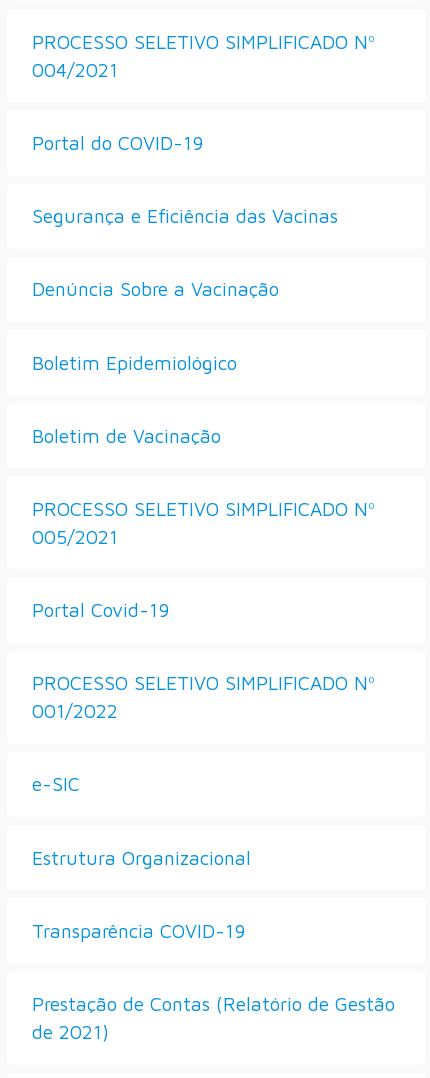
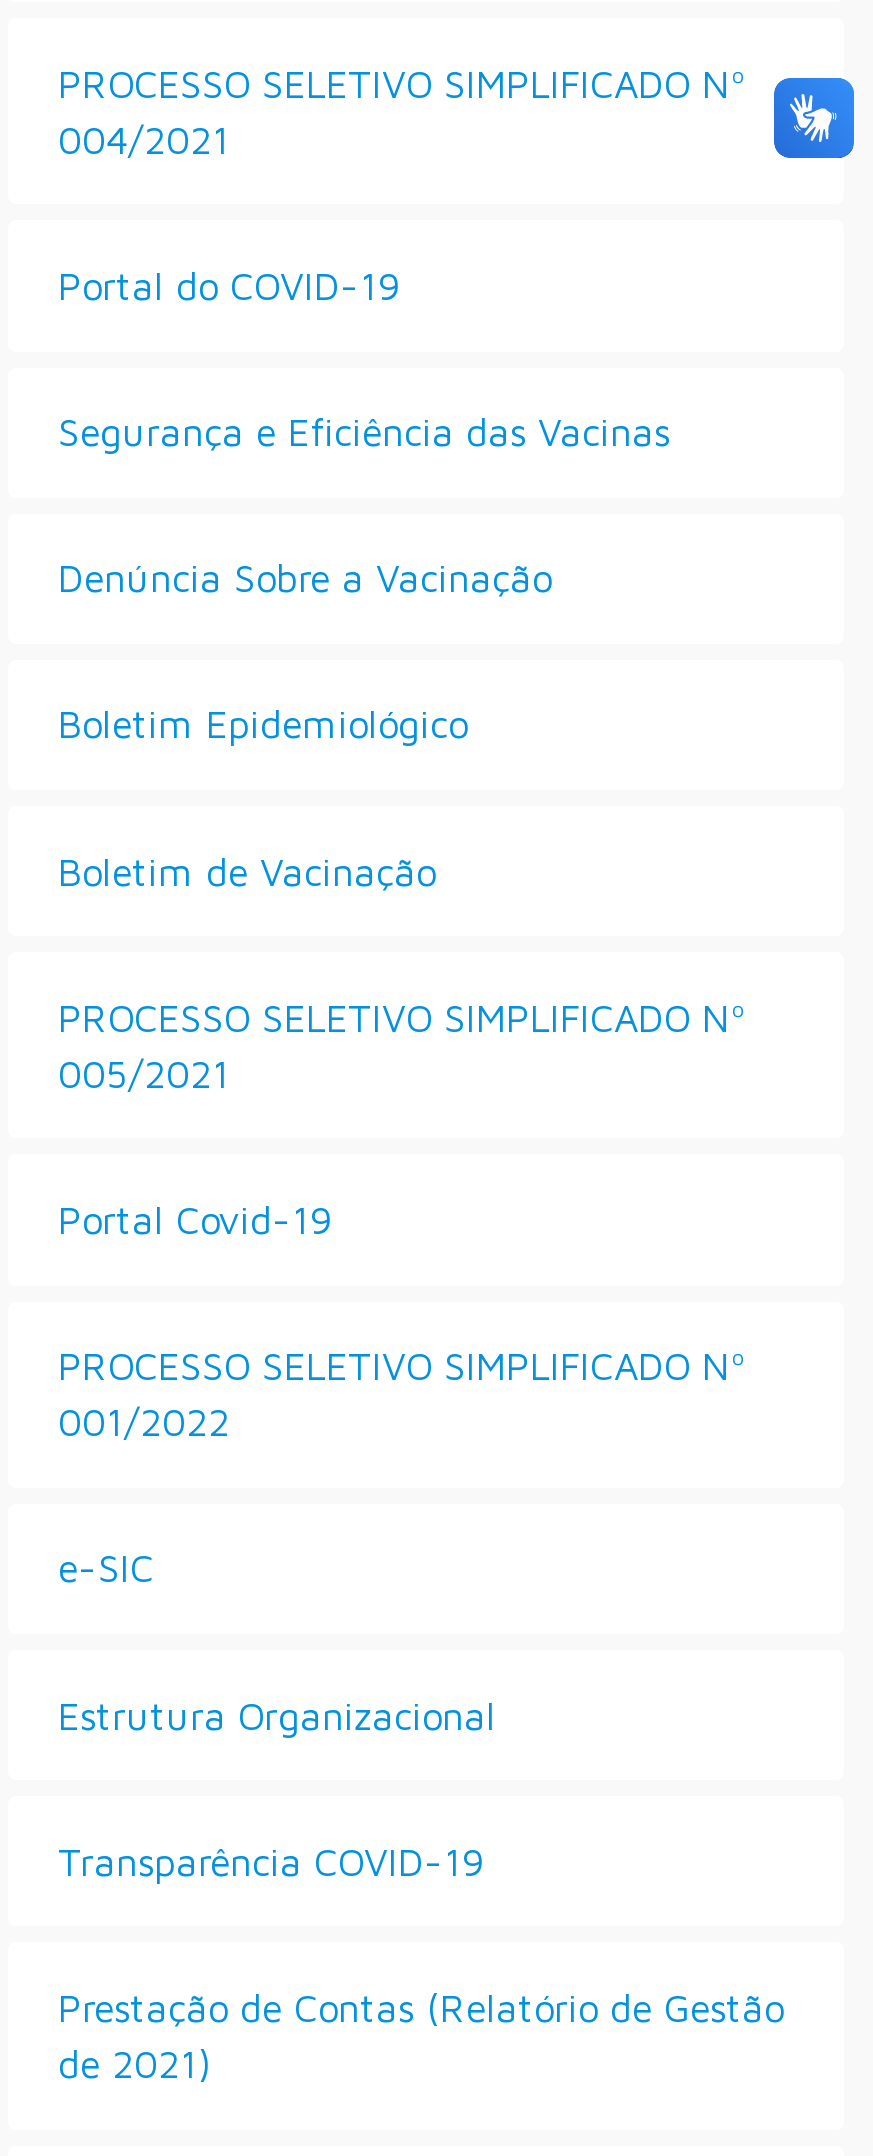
+ [image]
